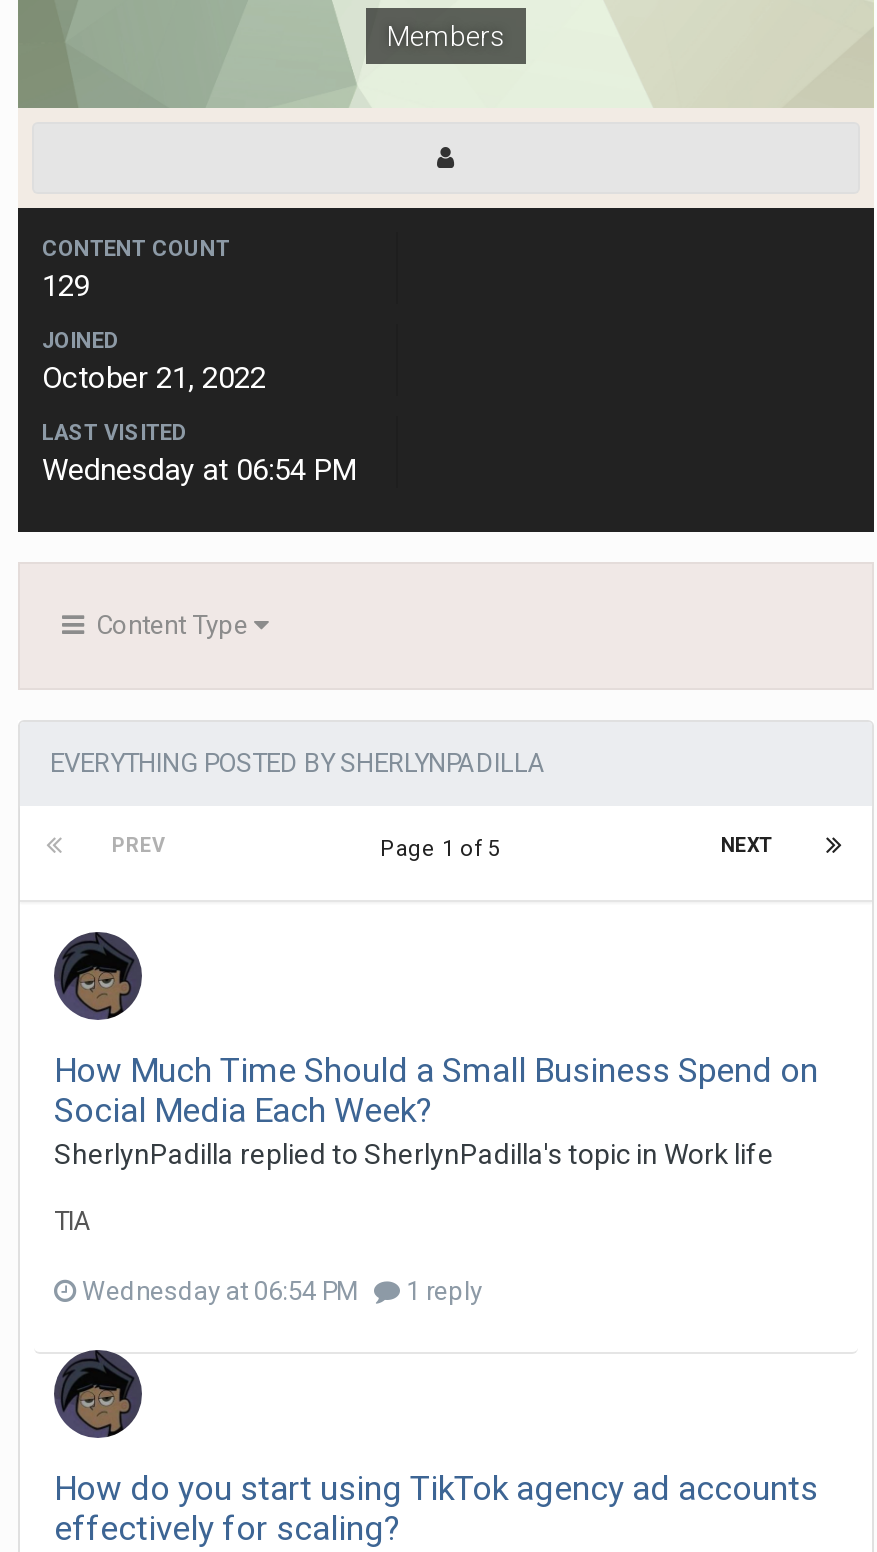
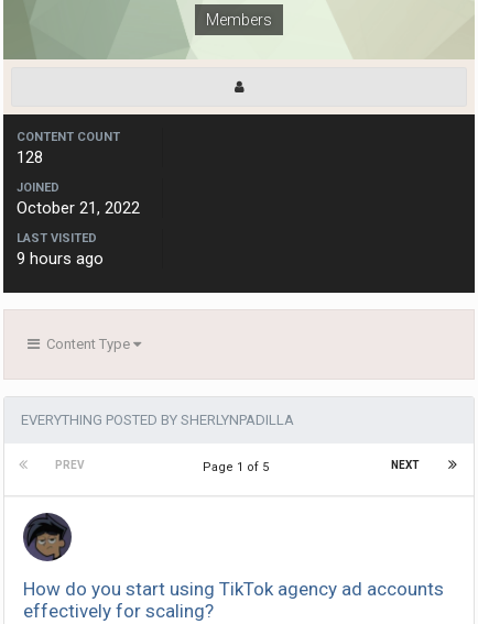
- 129
+ 128

- Wednesday at 06:54 PM
+ 9 hours ago

- How Much Time Should a Small Business Spend on
- Social Media Each Week?
- SherlynPadilla replied to SherlynPadilla's topic in Work life
- TIA
- Wednesday at 06:54 PM
- 1 reply
